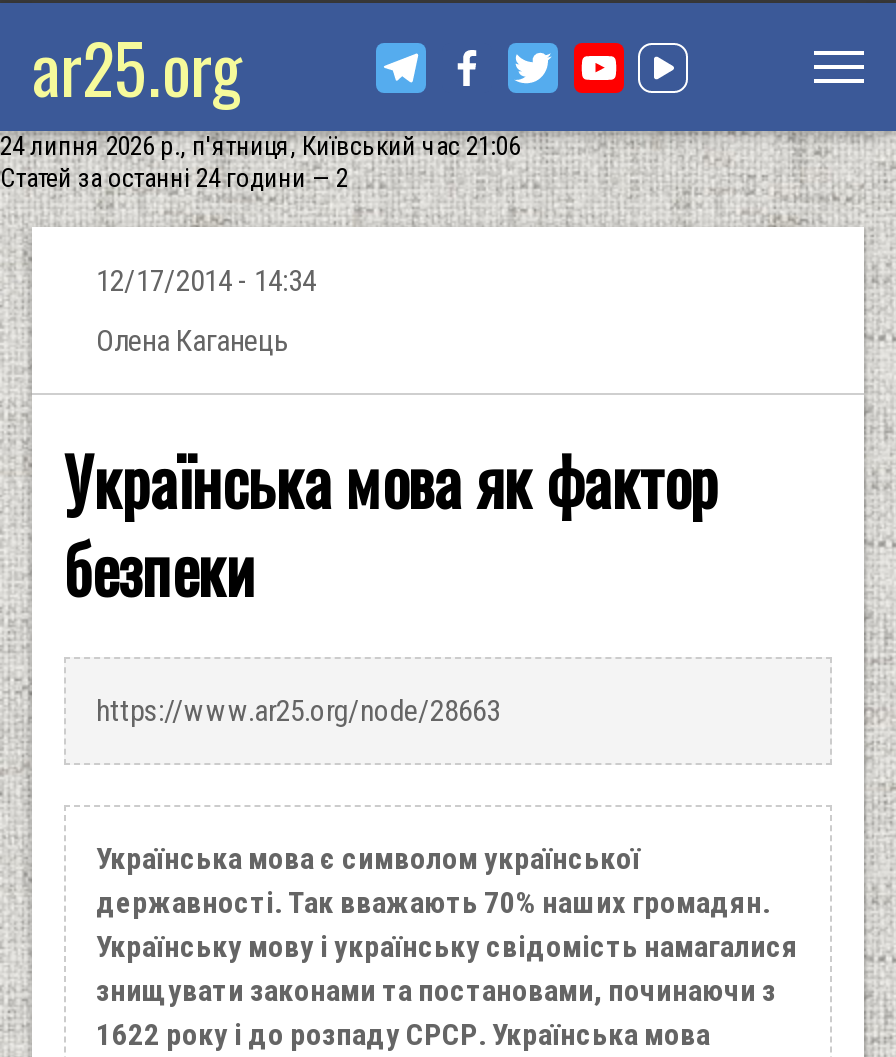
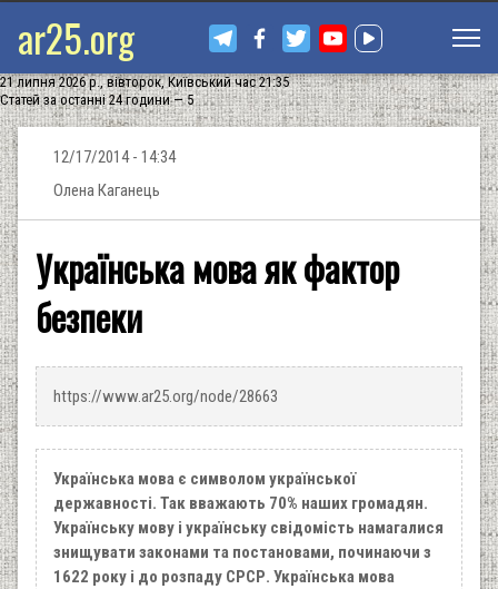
- 24 липня 2026 р., п'ятниця, Київський час 21:06
+ 21 липня 2026 р., вівторок, Київський час 21:35

- Статей за останні 24 години — 2
+ Статей за останні 24 години — 5
